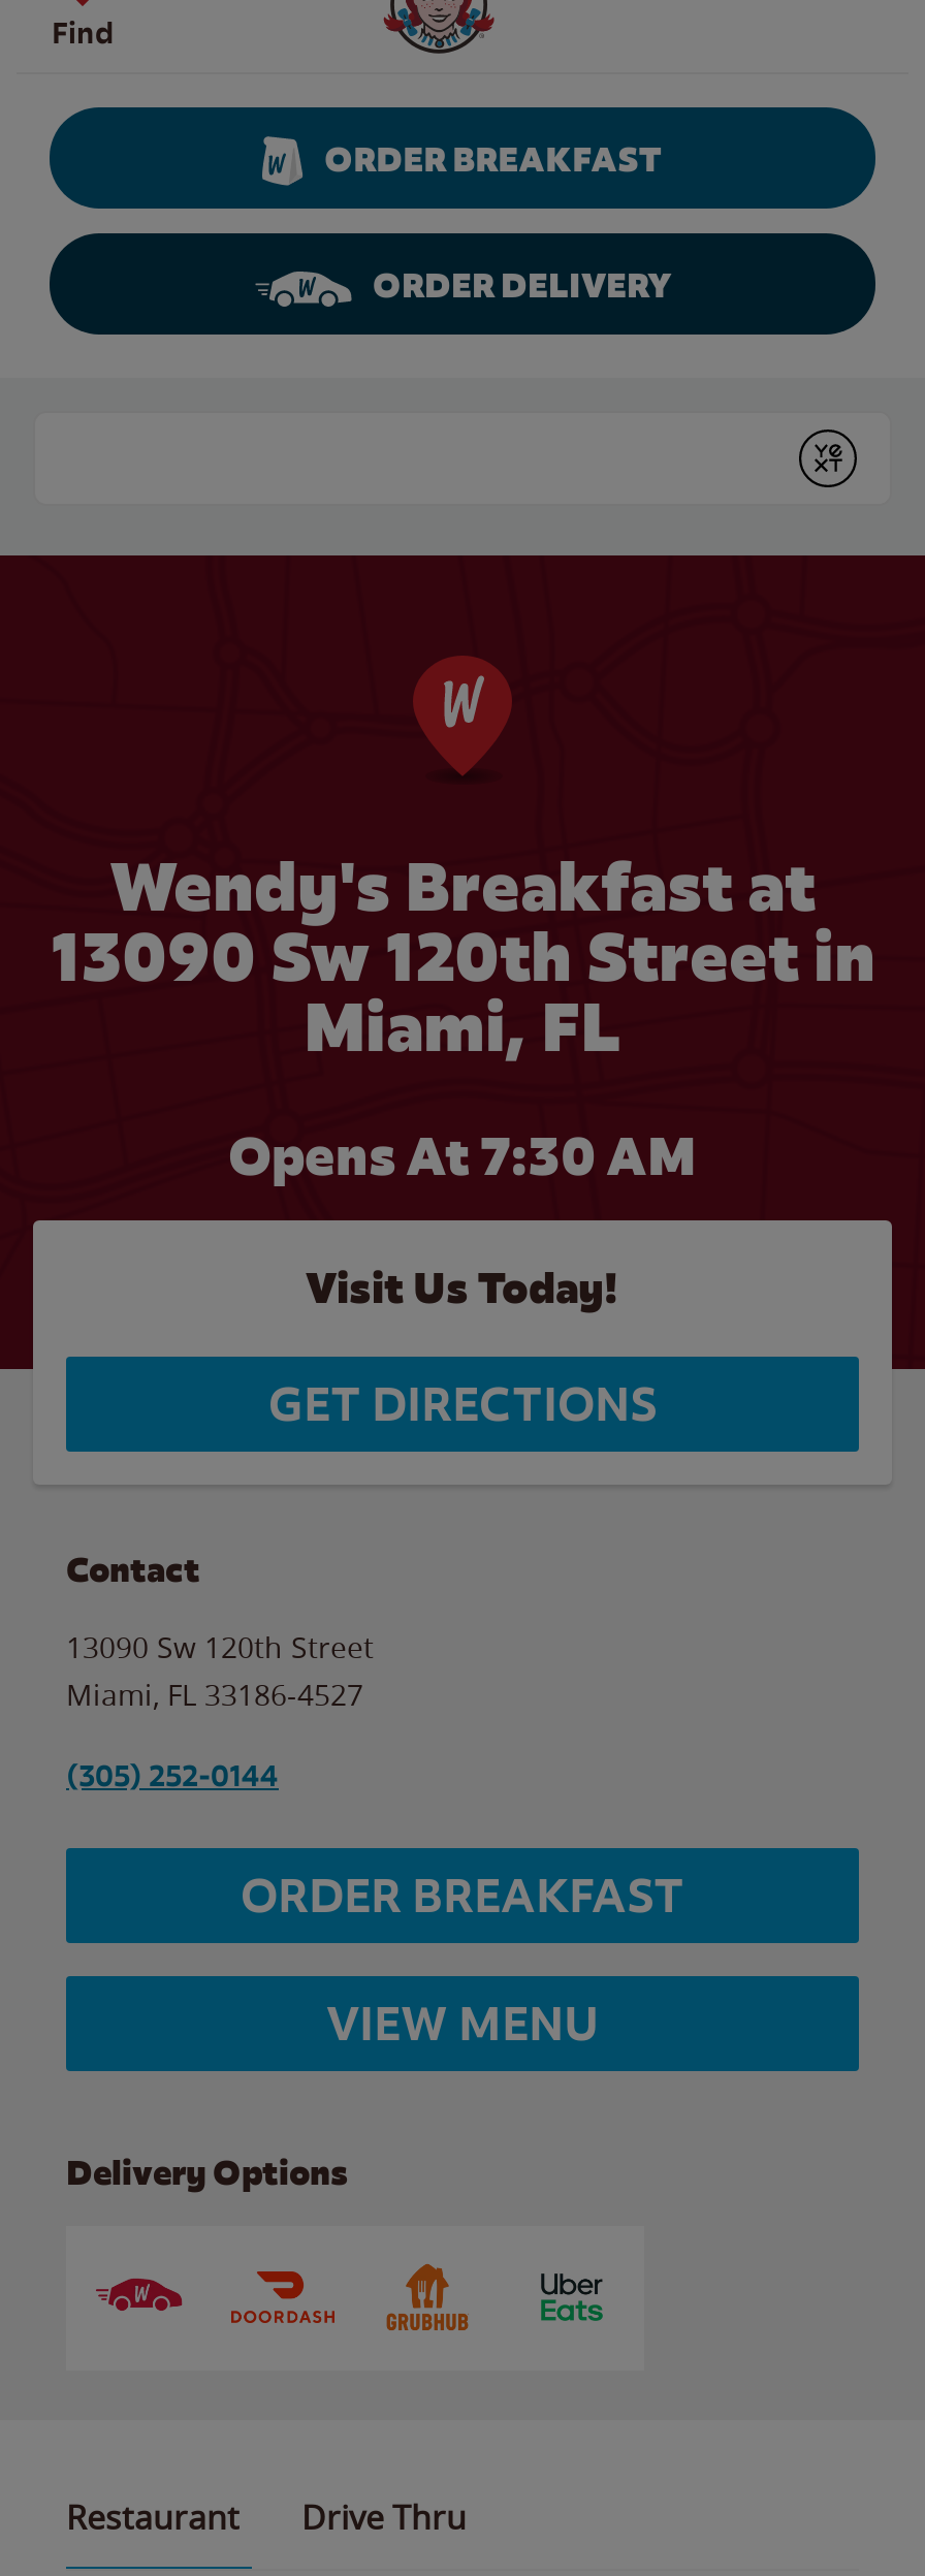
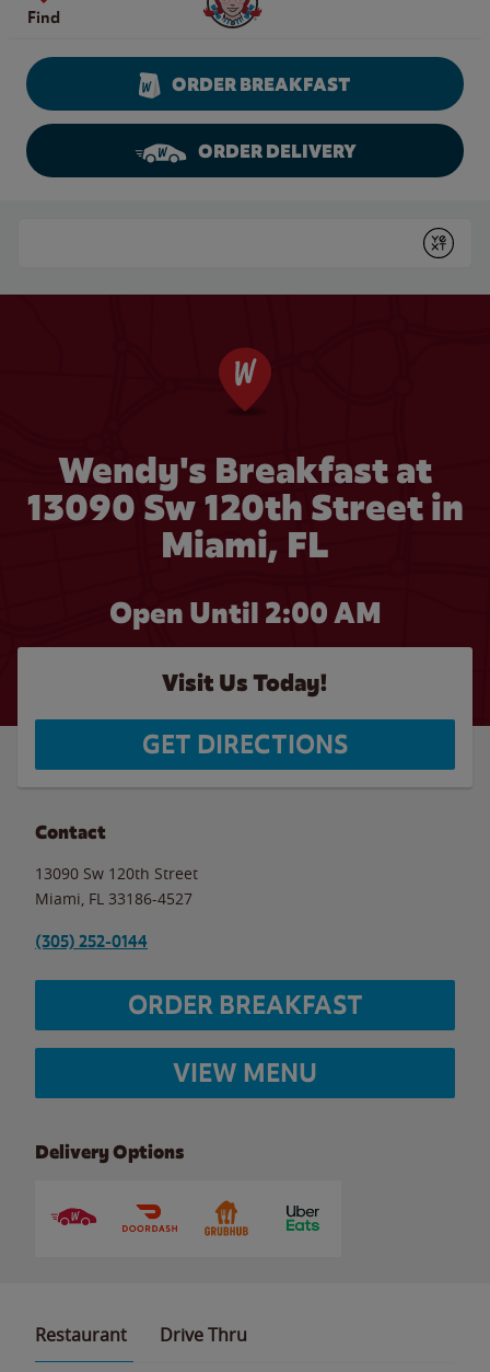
- Opens At 7:30 AM
+ Open Until 2:00 AM
